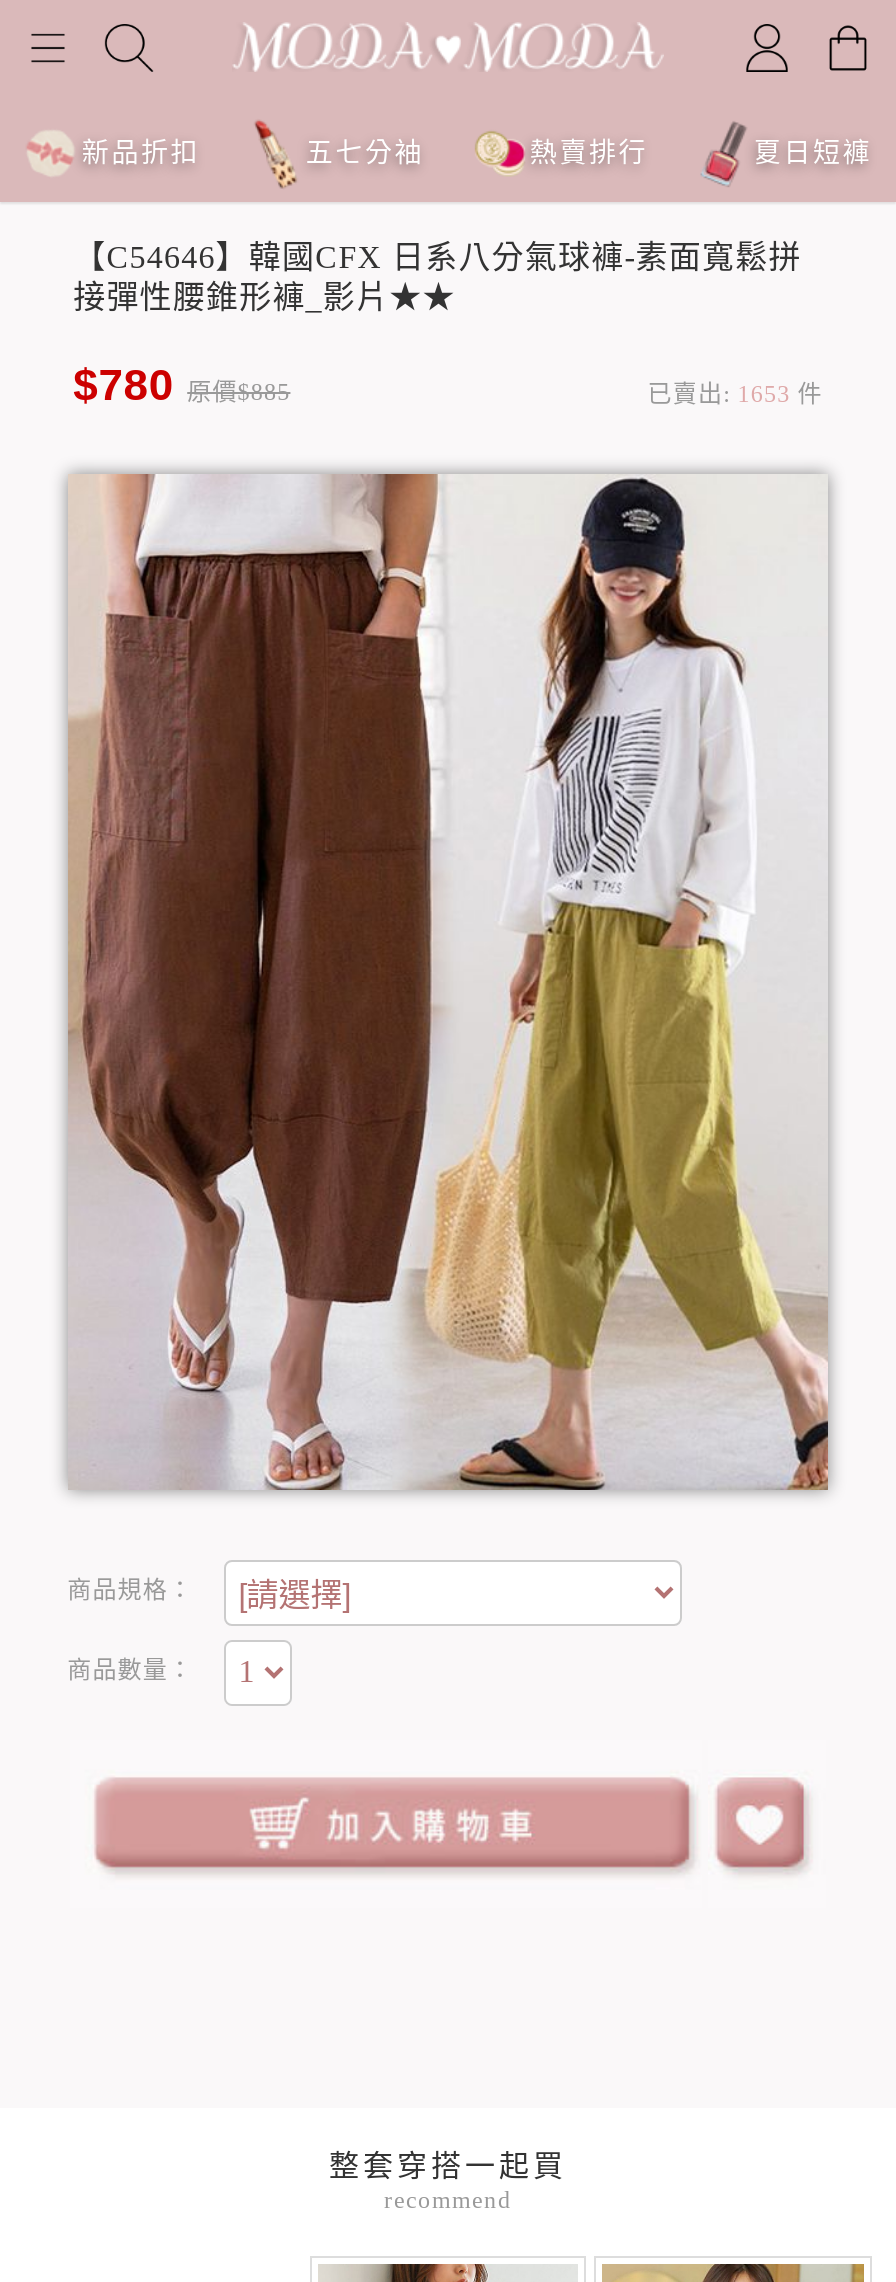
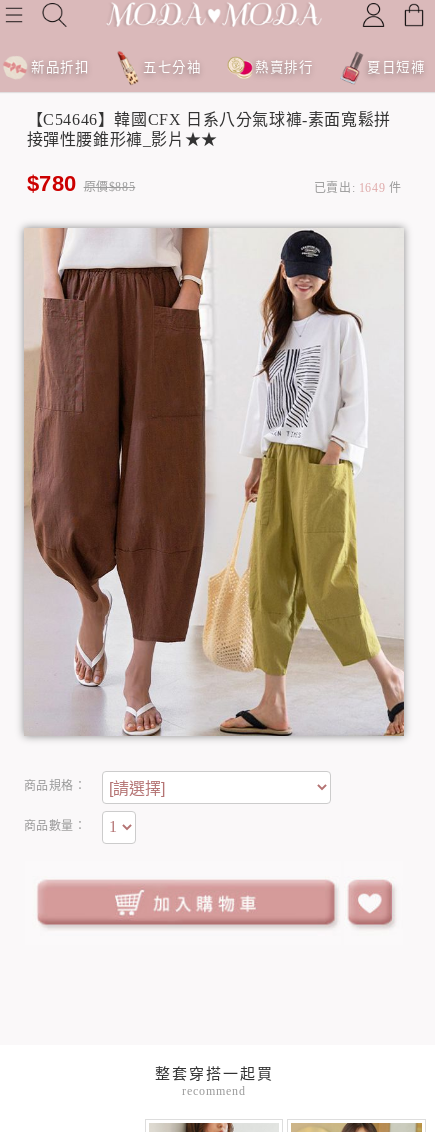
- 已賣出: 1653件
+ 已賣出: 1649件
